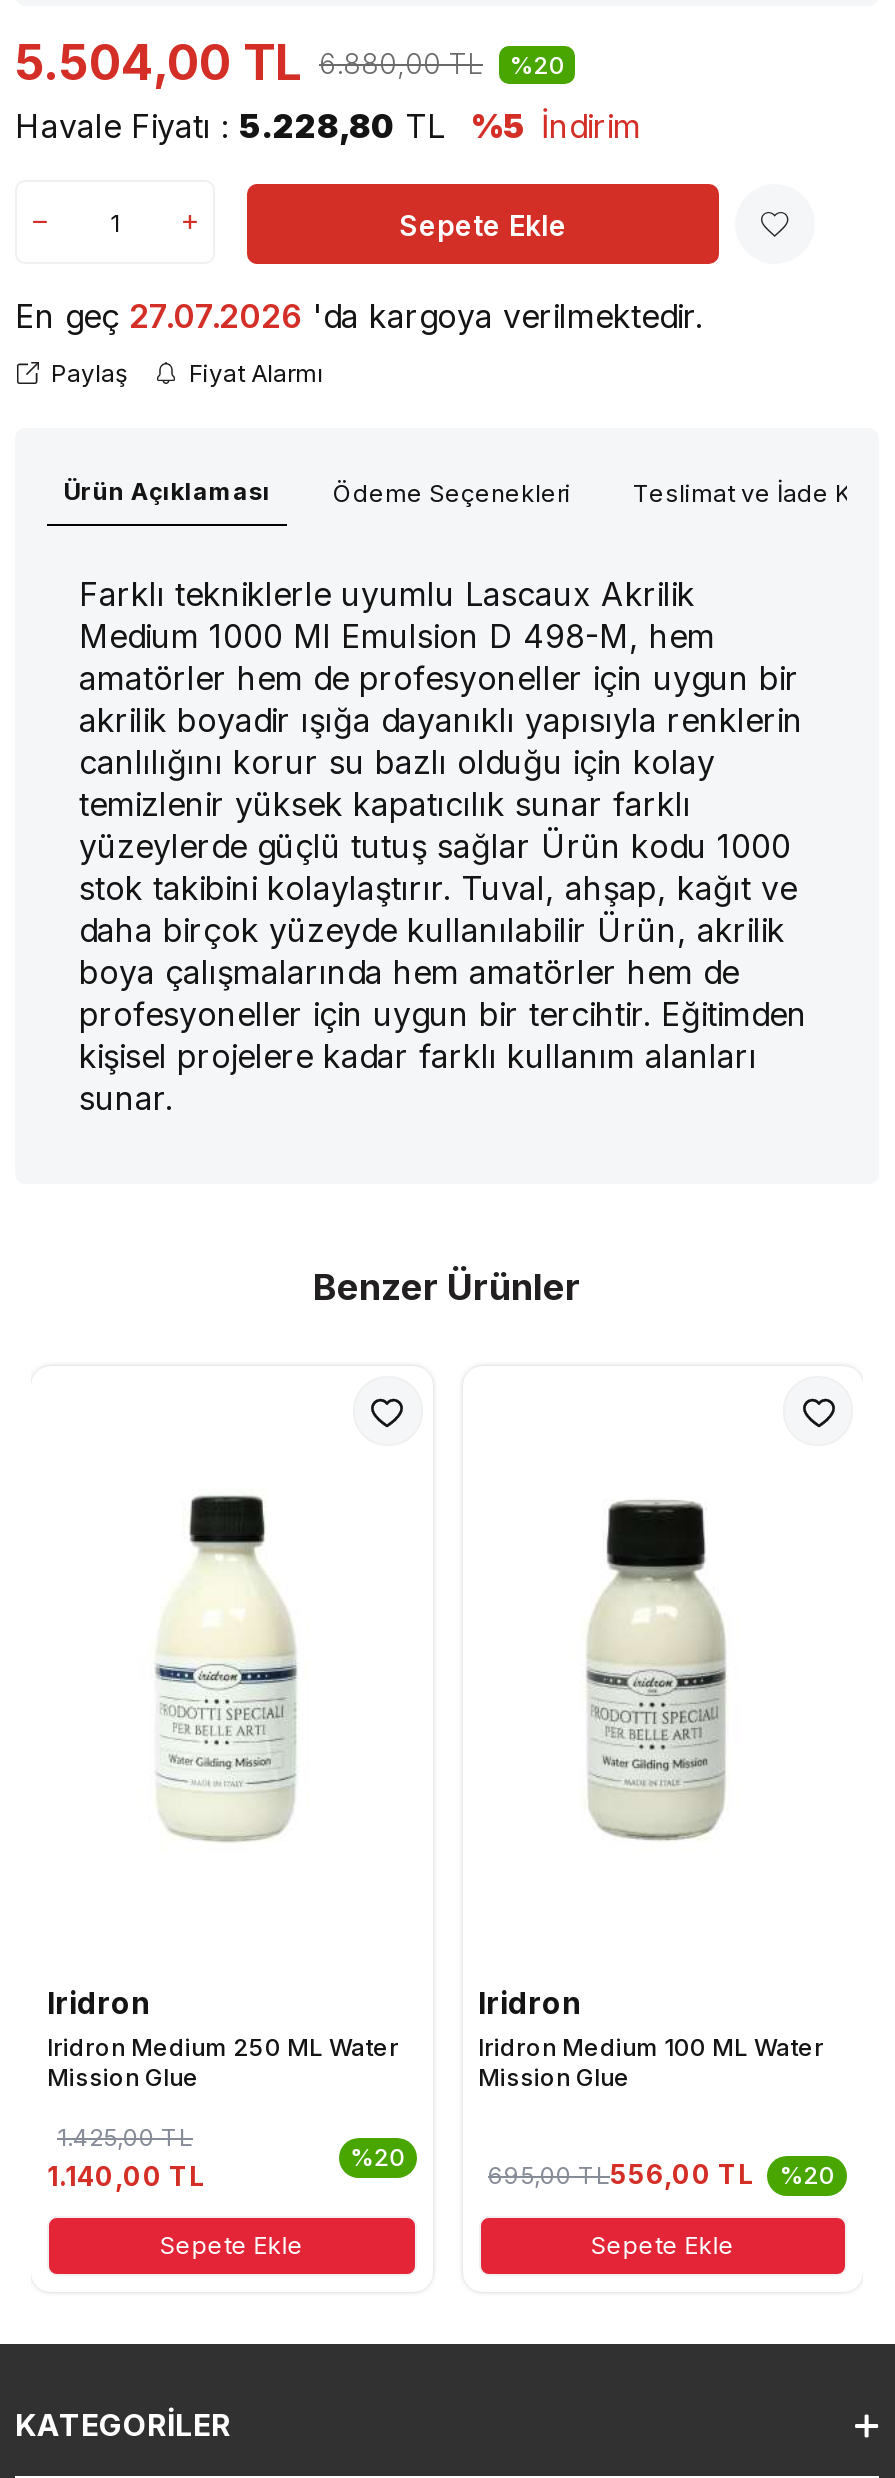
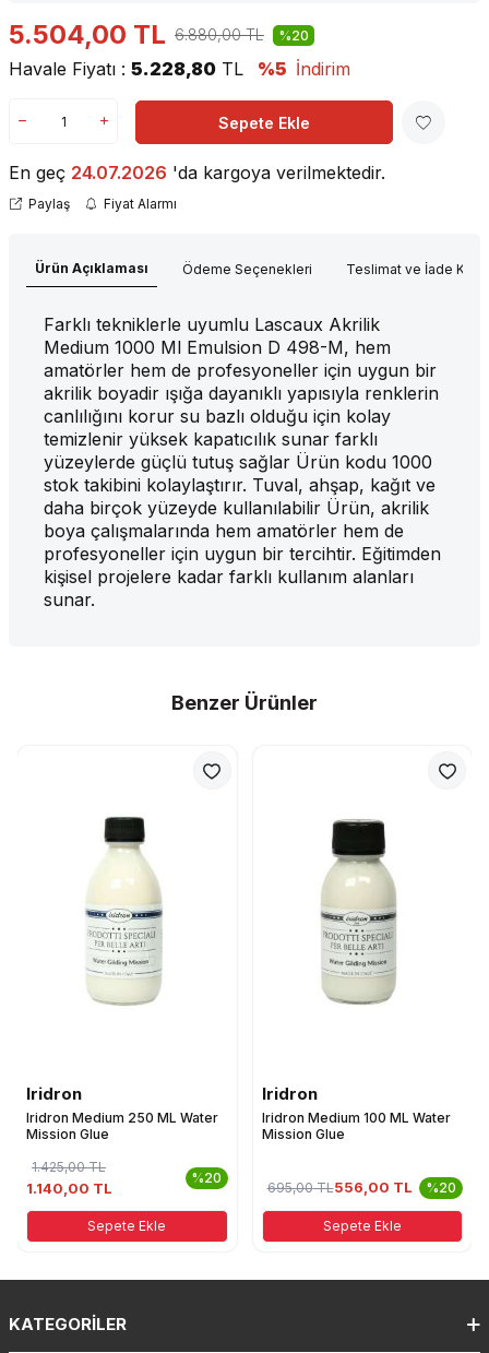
- En geç 27.07.2026 'da kargoya verilmektedir.
+ En geç 24.07.2026 'da kargoya verilmektedir.
